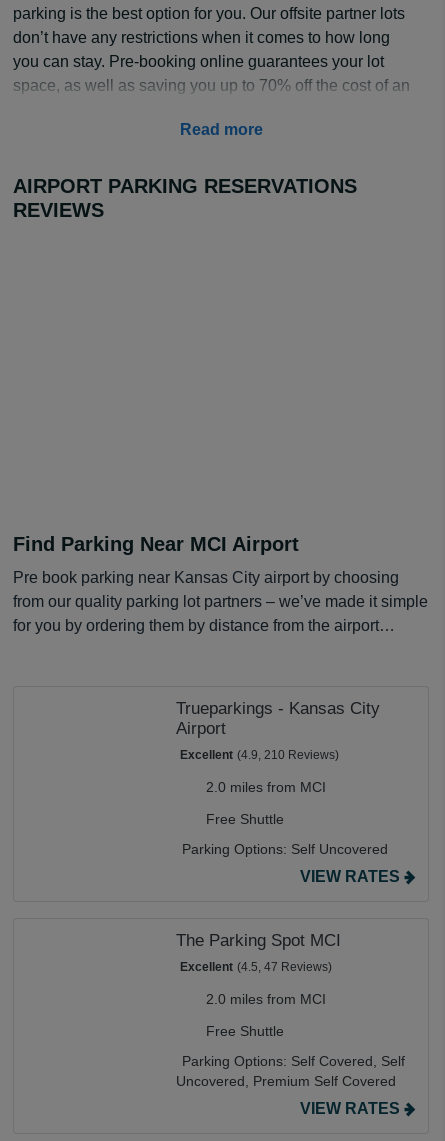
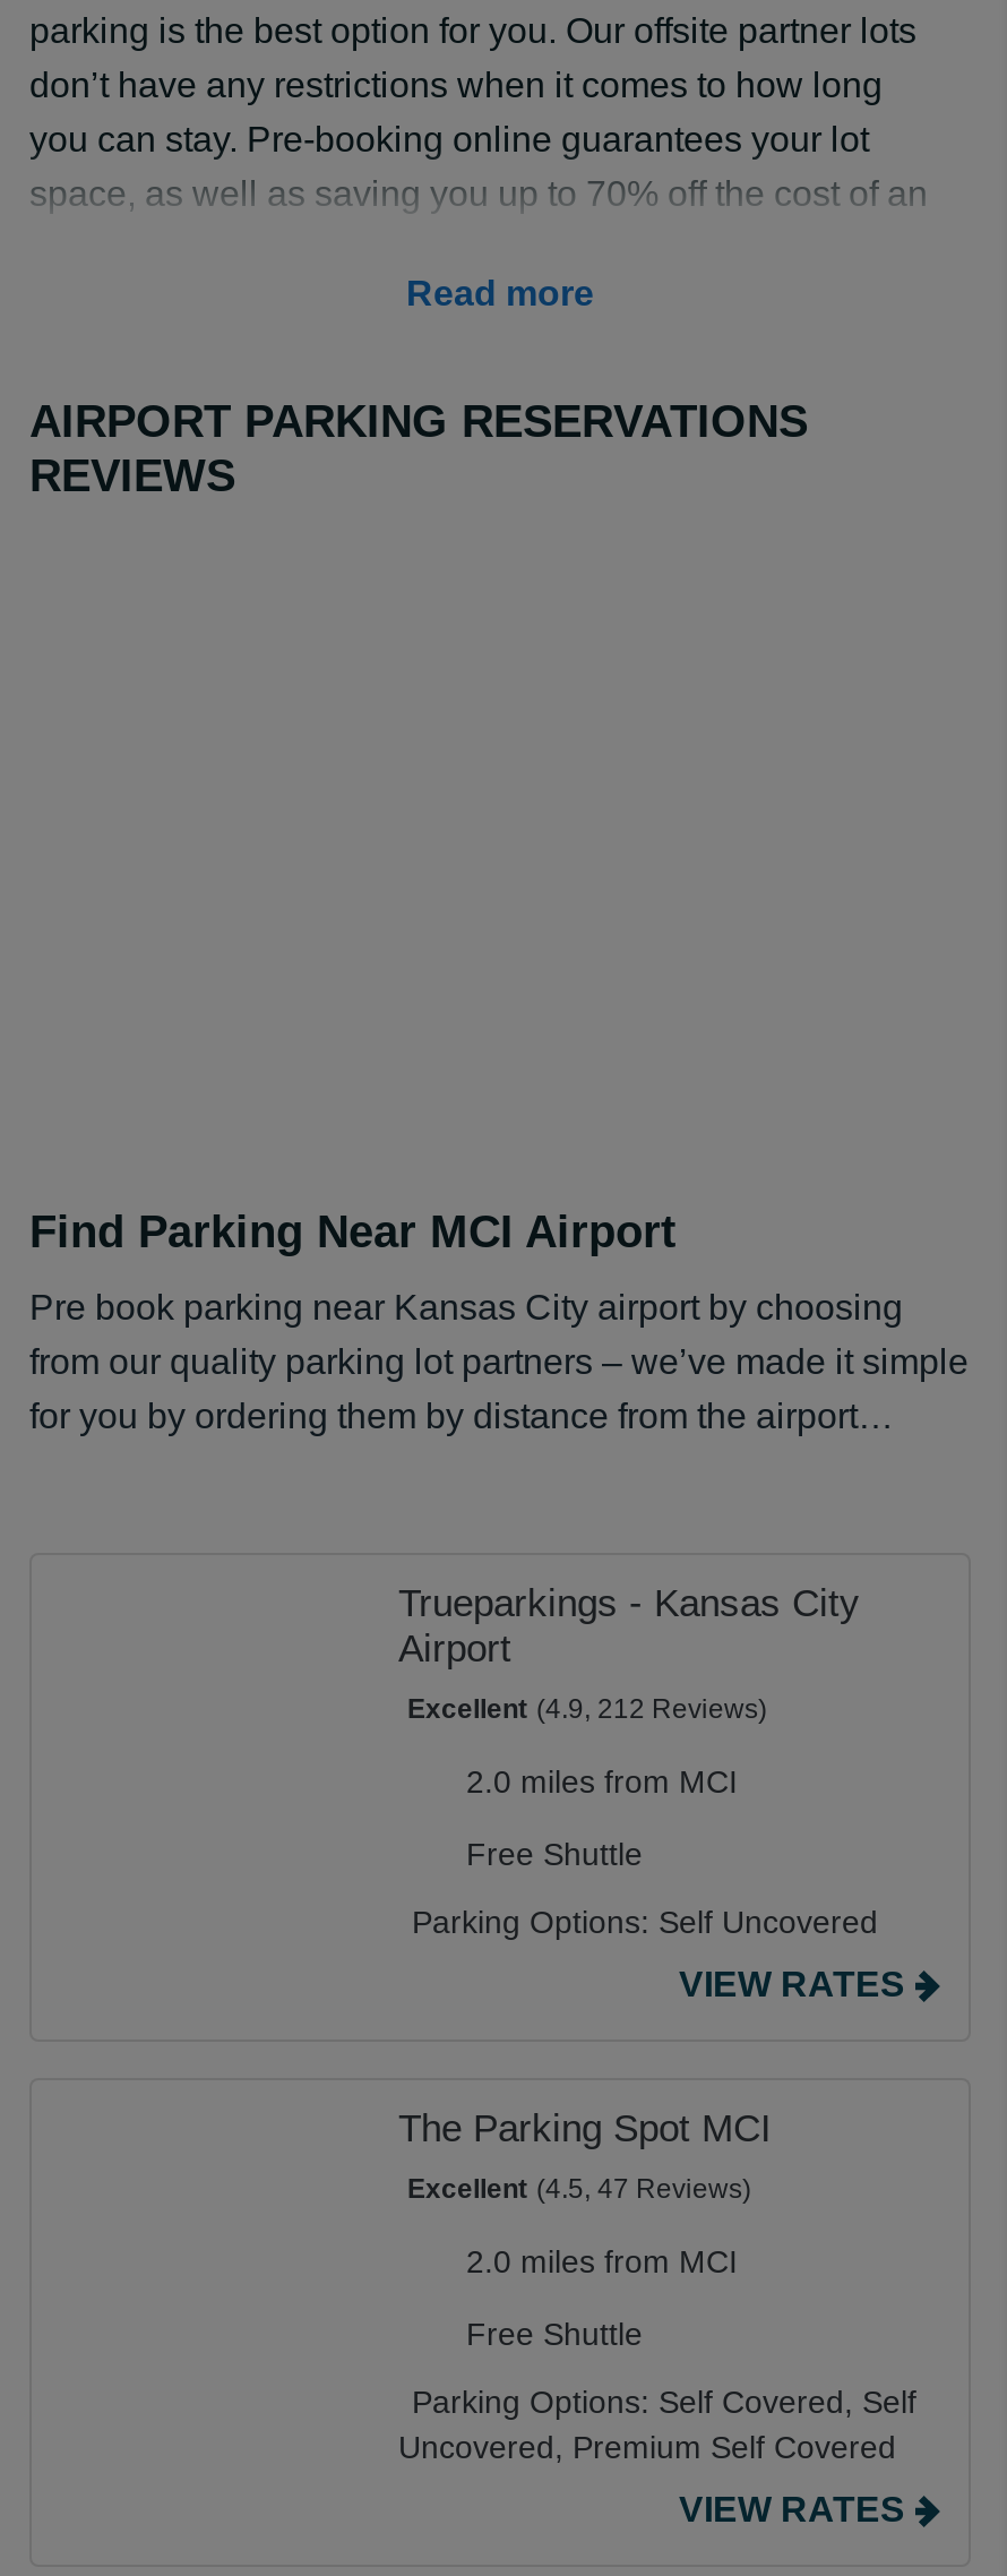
- Excellent (4.9, 210 Reviews)
+ Excellent (4.9, 212 Reviews)
